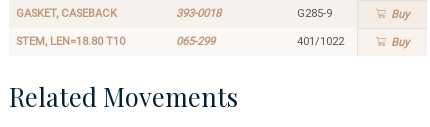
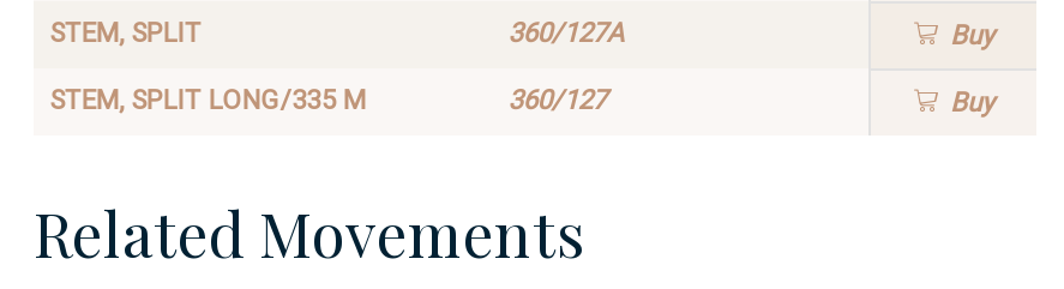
- GASKET, CASEBACK
- 393-0018
- G285-9
+ STEM, SPLIT
+ 360/127A

- STEM, LEN=18.80 T10
- 065-299
- 401/1022
+ STEM, SPLIT LONG/335 M
+ 360/127
